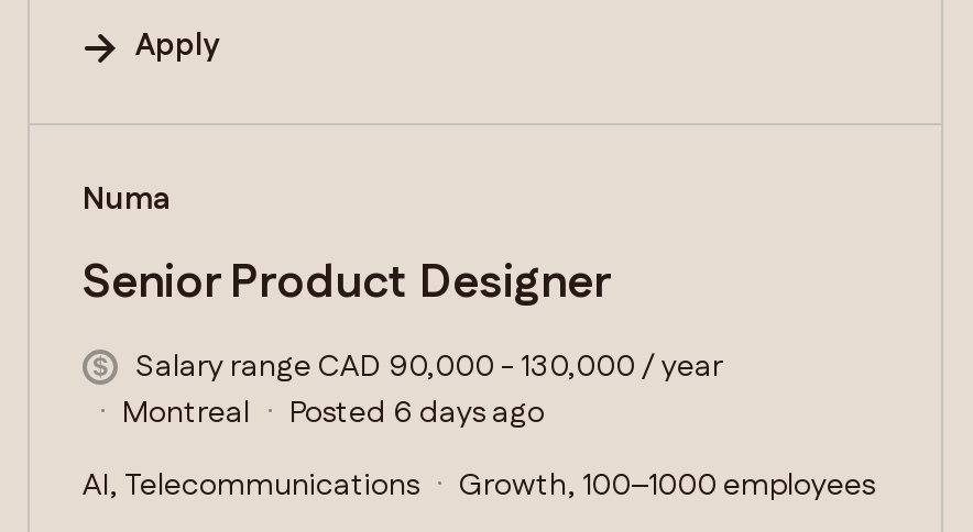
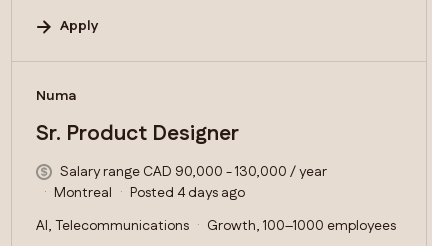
- Senior Product Designer
+ Sr. Product Designer

- Posted 6 days ago
+ Posted 4 days ago
